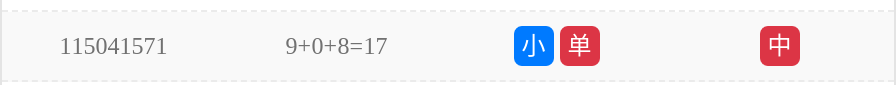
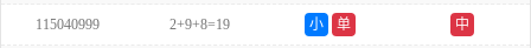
- 115041571
+ 115040999

- 9+0+8=17
+ 2+9+8=19
